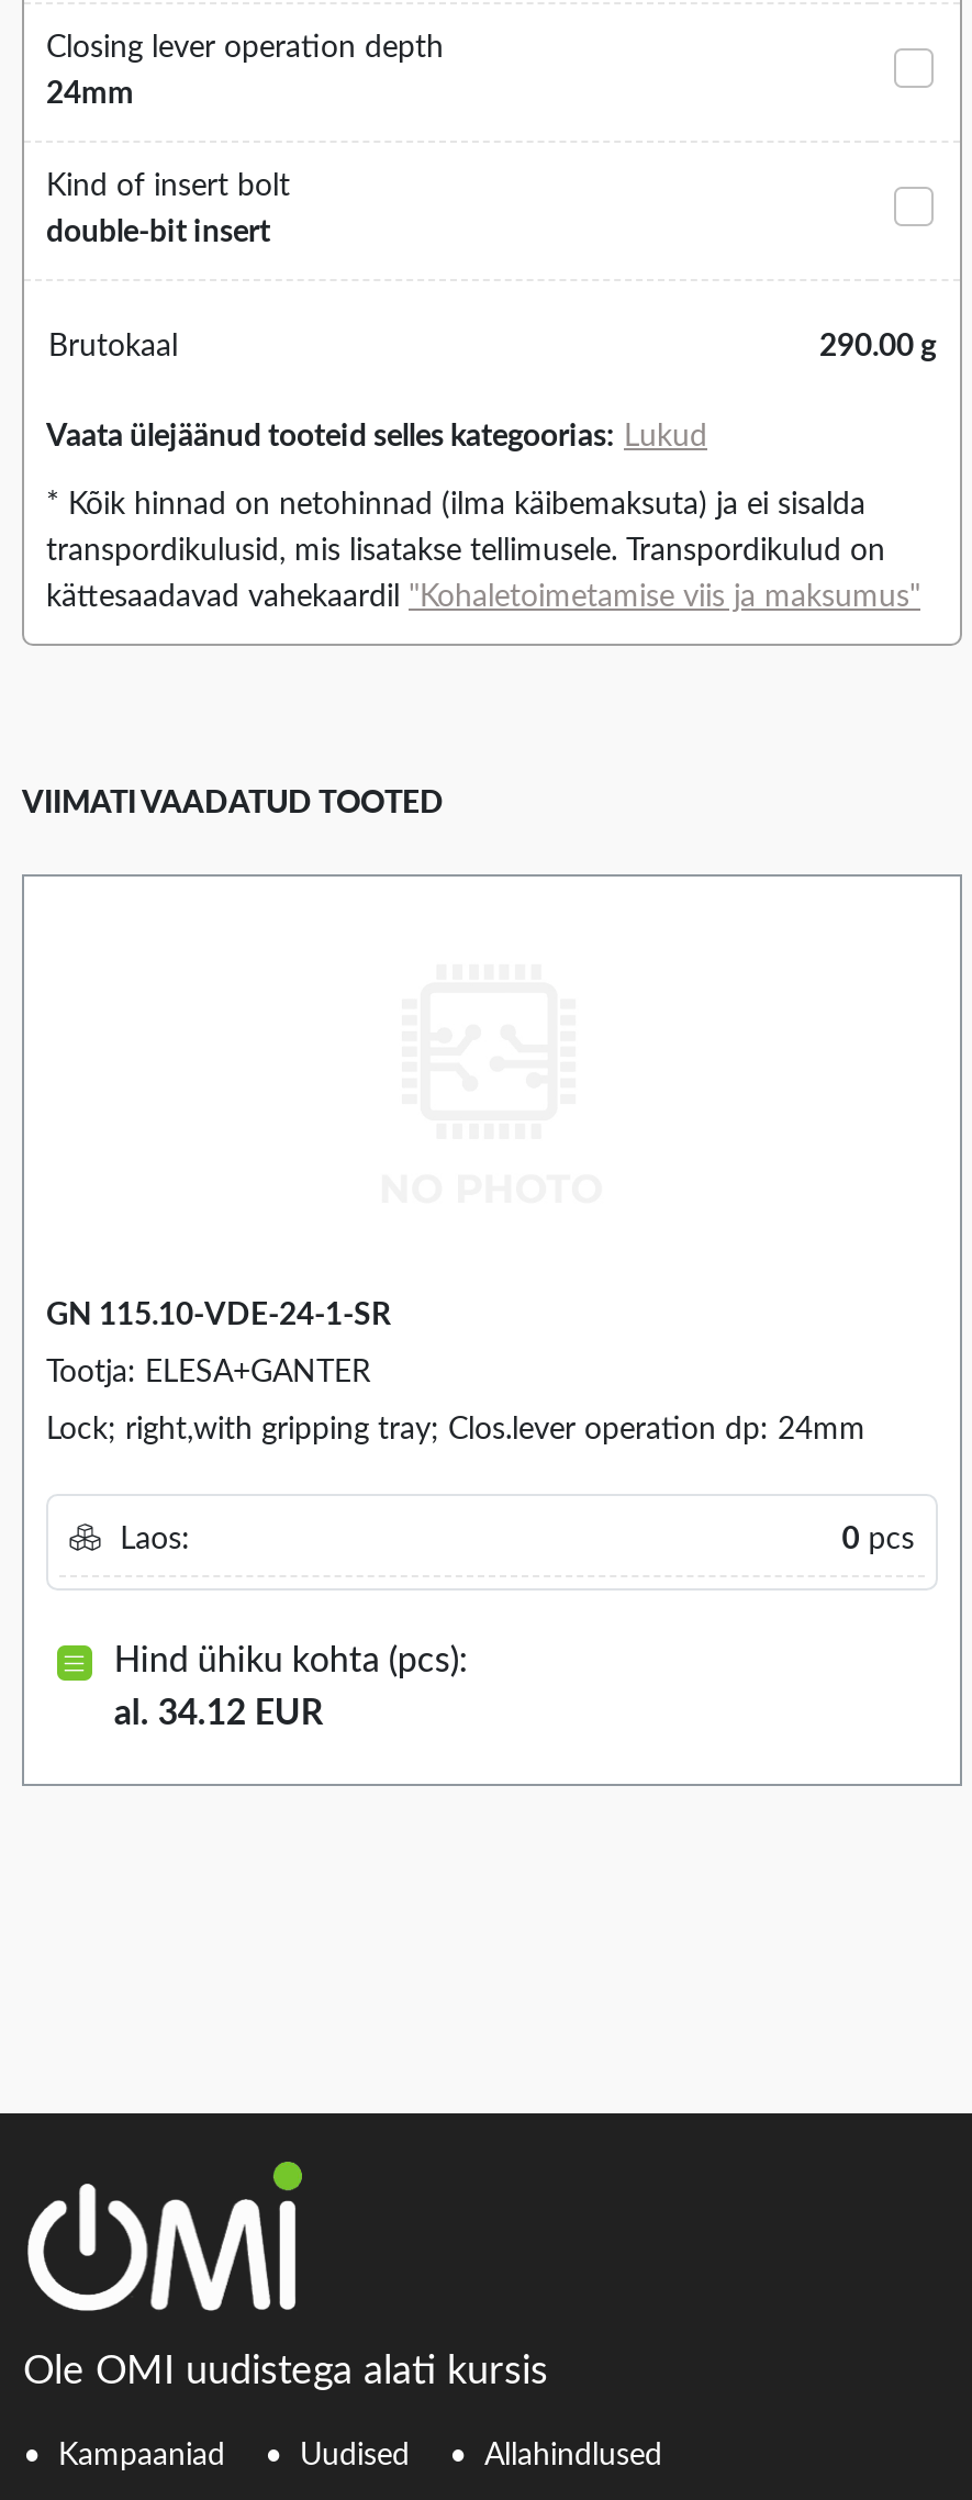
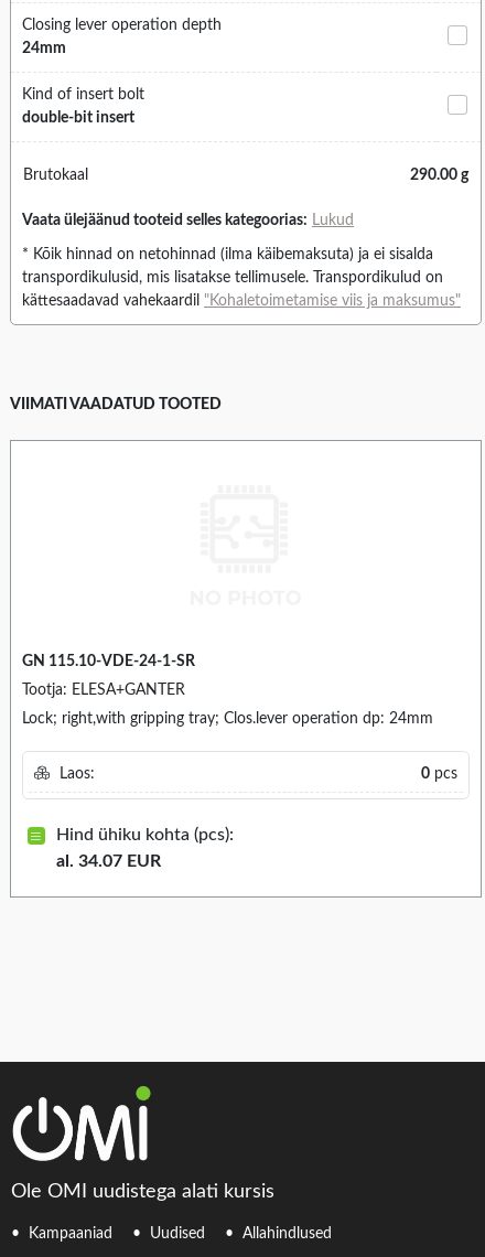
- al. 34.12 EUR
+ al. 34.07 EUR
